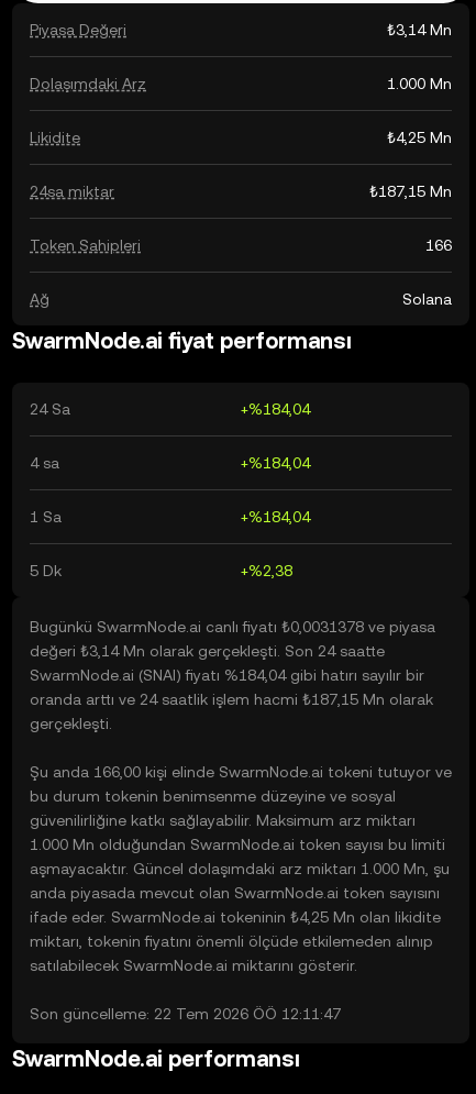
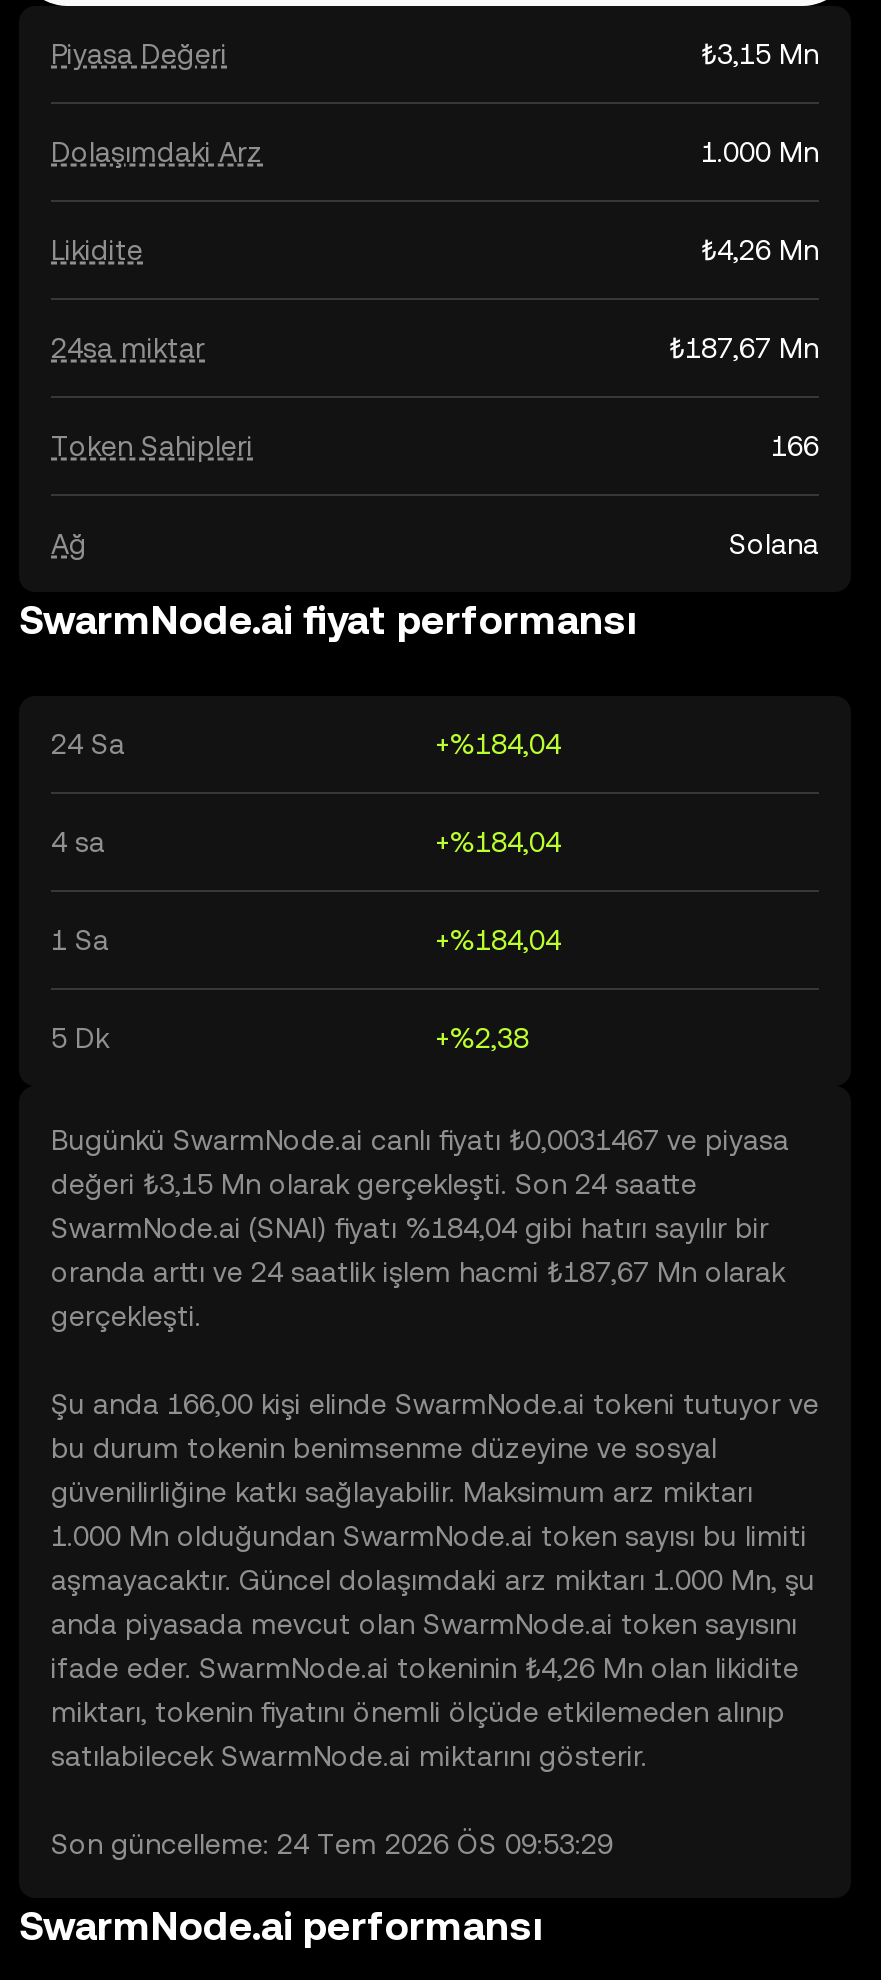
- ₺3,14 Mn
+ ₺3,15 Mn

- ₺4,25 Mn
+ ₺4,26 Mn

- ₺187,15 Mn
+ ₺187,67 Mn

- Bugünkü SwarmNode.ai canlı fiyatı ₺0,0031378 ve piyasa
+ Bugünkü SwarmNode.ai canlı fiyatı ₺0,0031467 ve piyasa

- değeri ₺3,14 Mn olarak gerçekleşti. Son 24 saatte
+ değeri ₺3,15 Mn olarak gerçekleşti. Son 24 saatte

- oranda arttı ve 24 saatlik işlem hacmi ₺187,15 Mn olarak
+ oranda arttı ve 24 saatlik işlem hacmi ₺187,67 Mn olarak

- ifade eder. SwarmNode.ai tokeninin ₺4,25 Mn olan likidite
+ ifade eder. SwarmNode.ai tokeninin ₺4,26 Mn olan likidite

- Son güncelleme: 22 Tem 2026 ÖÖ 12:11:47
+ Son güncelleme: 24 Tem 2026 ÖS 09:53:29
